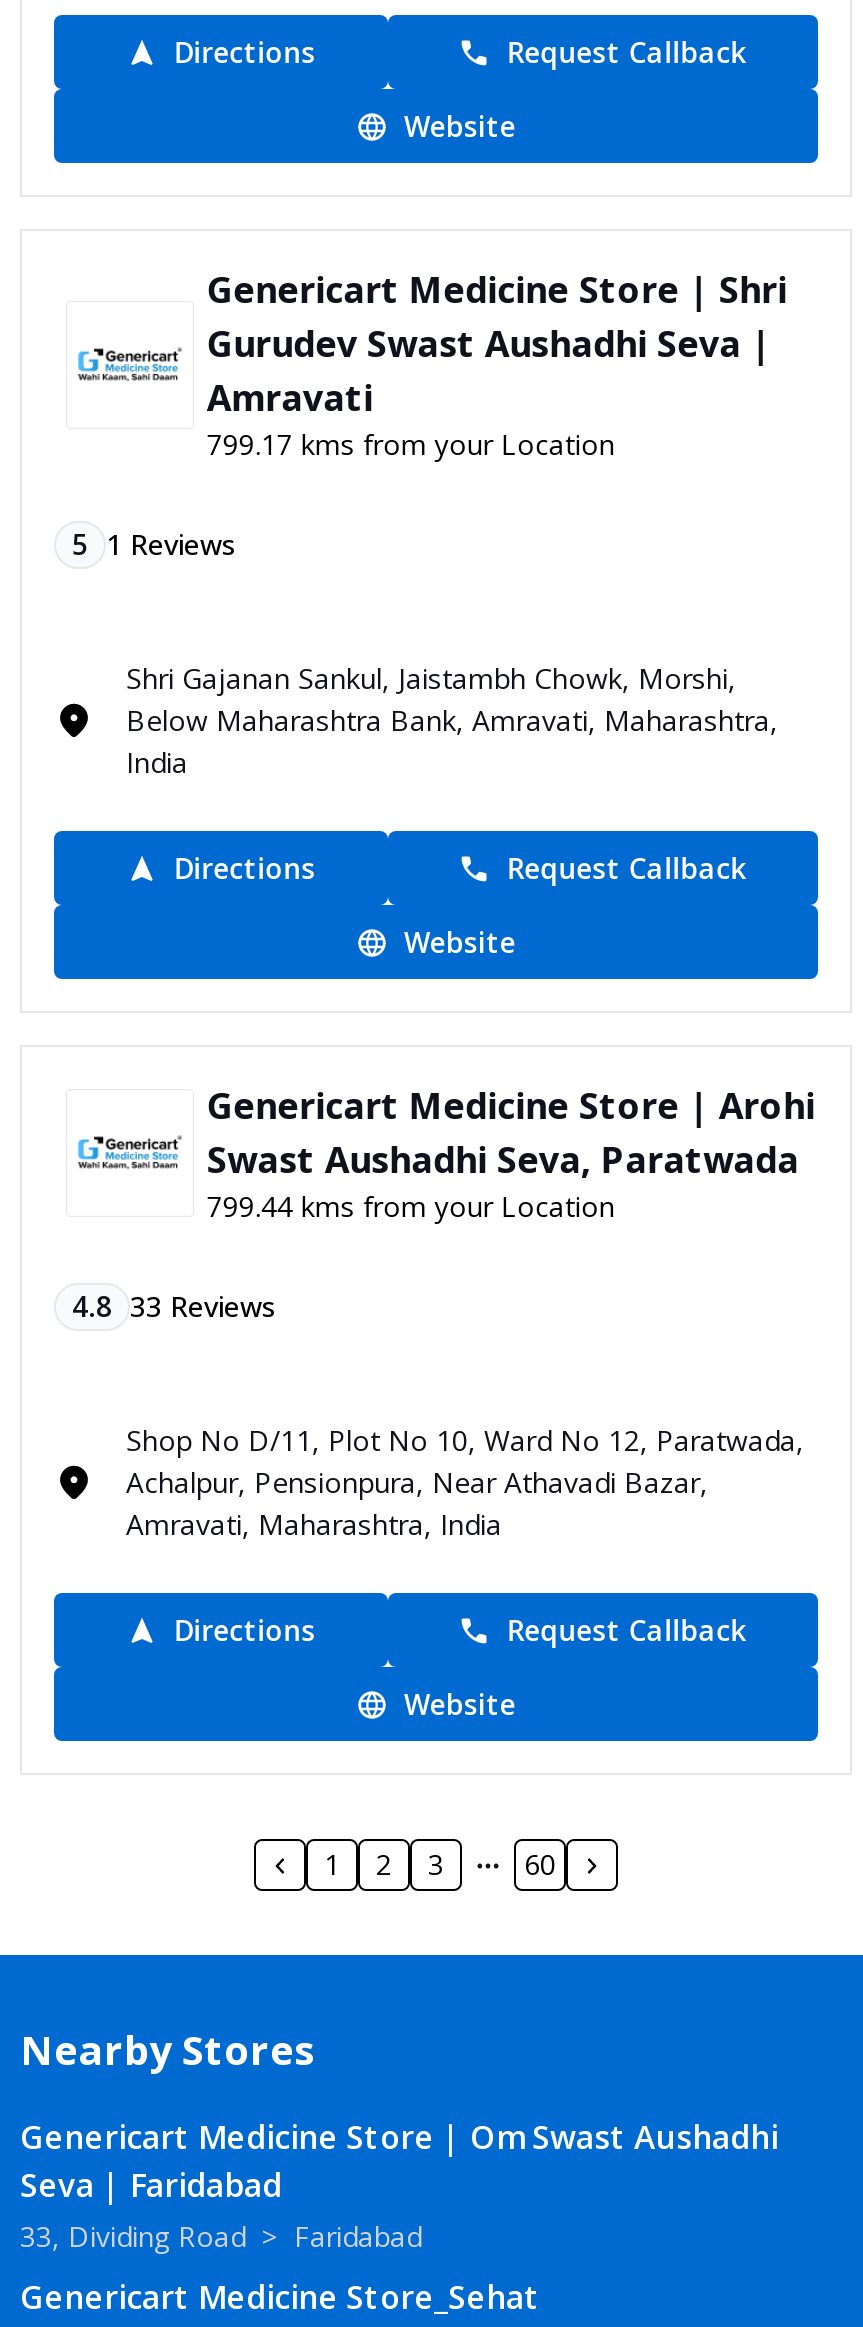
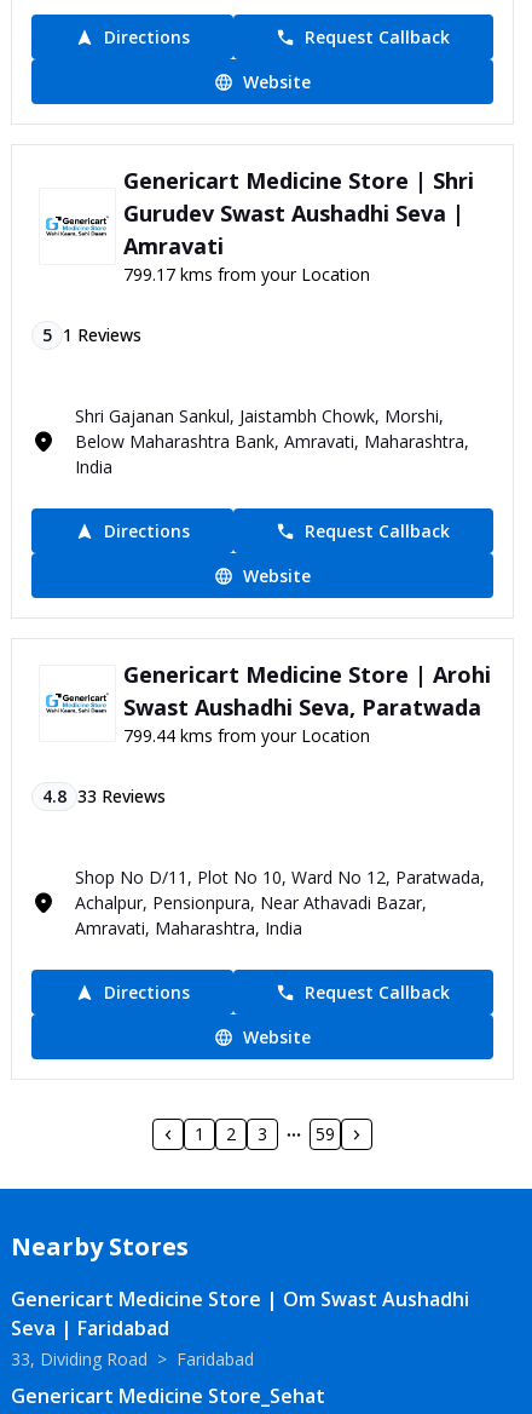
- 60
+ 59
